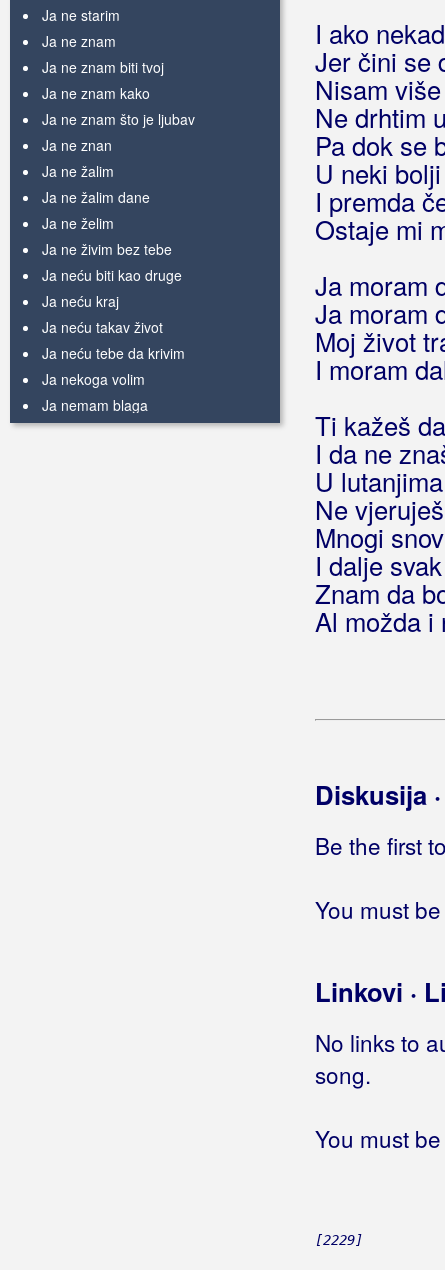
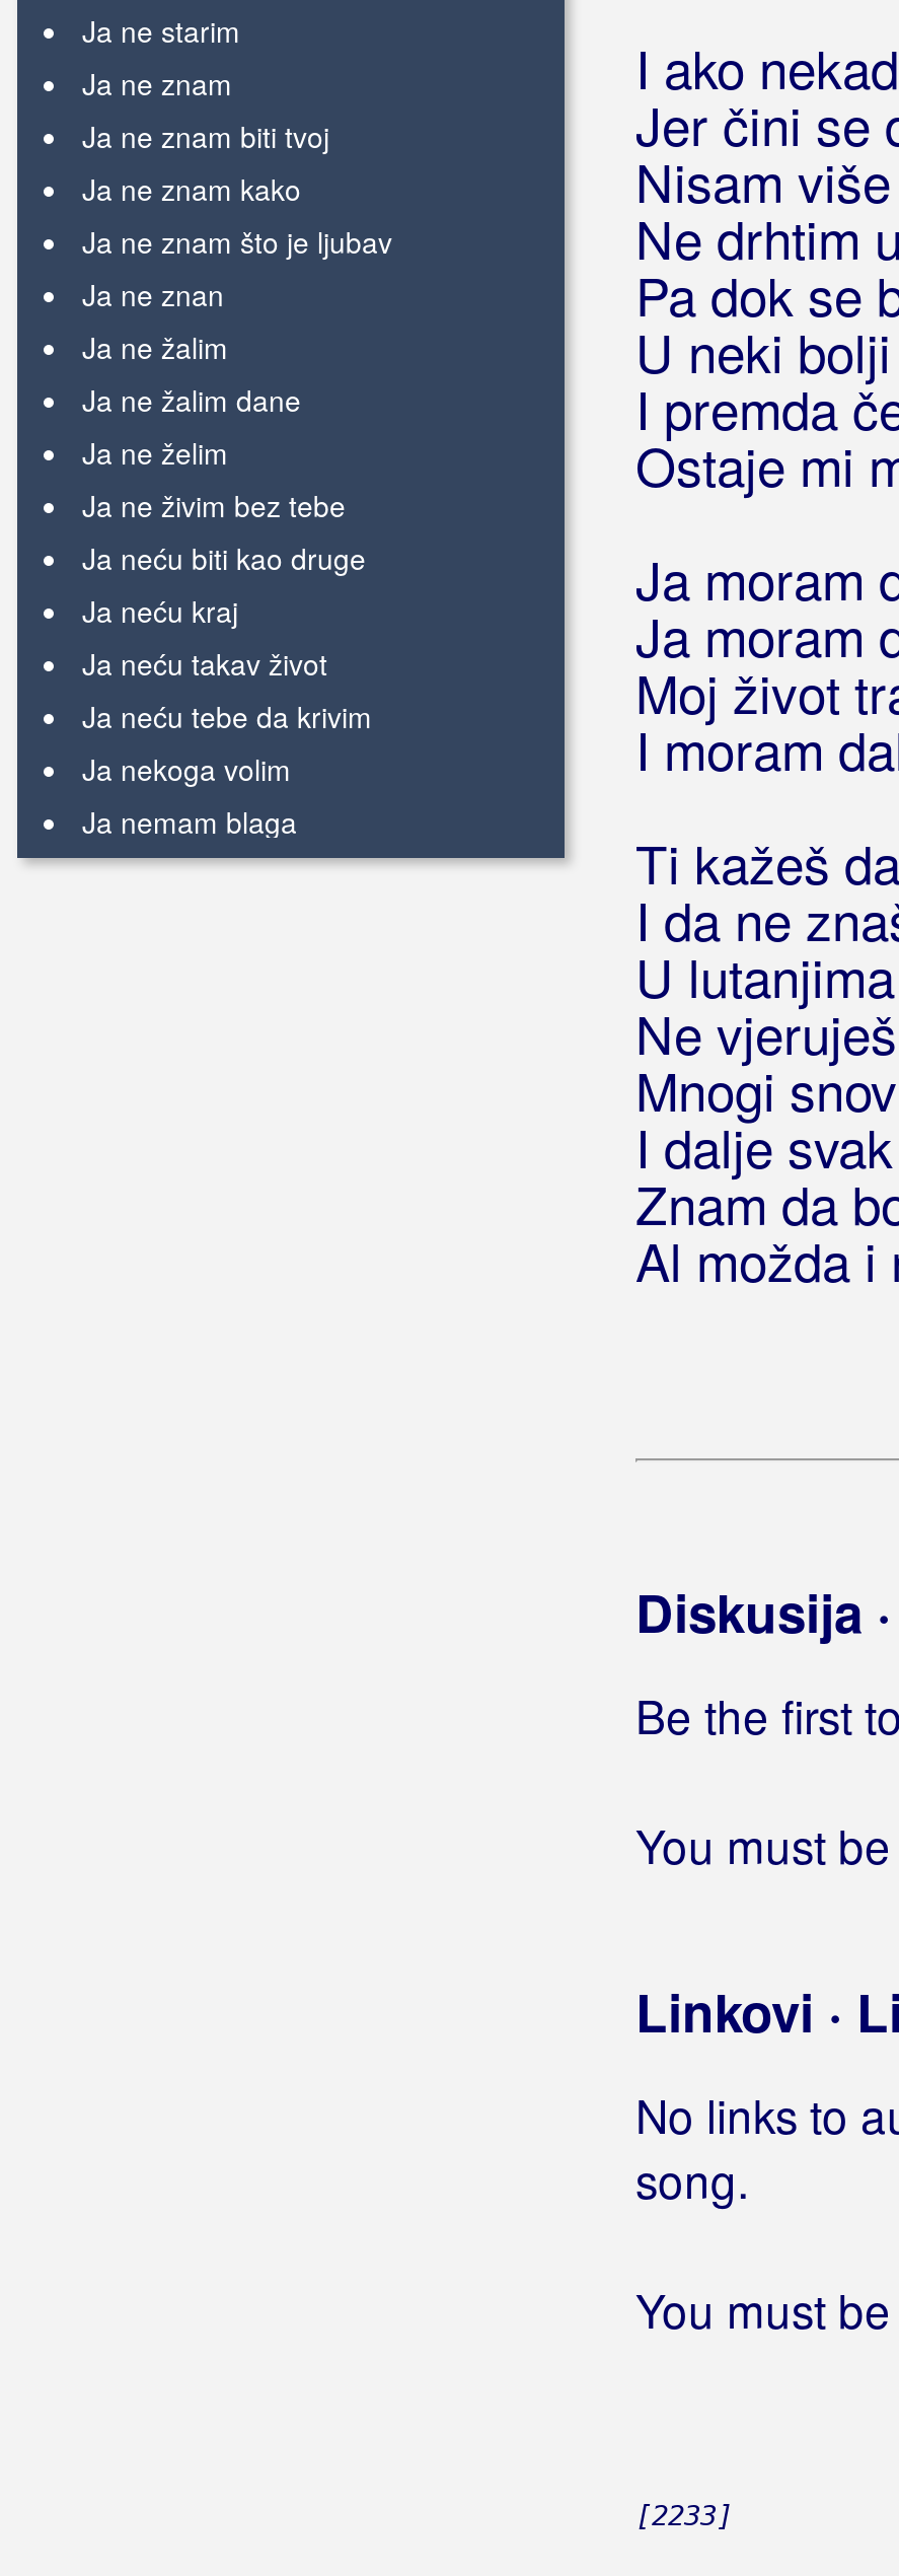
- [2229]
+ [2233]
